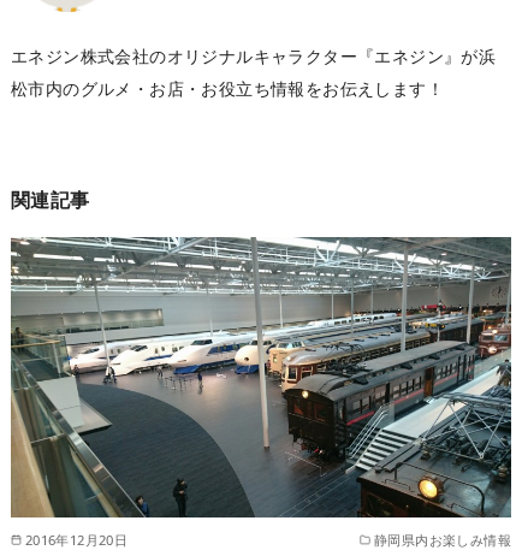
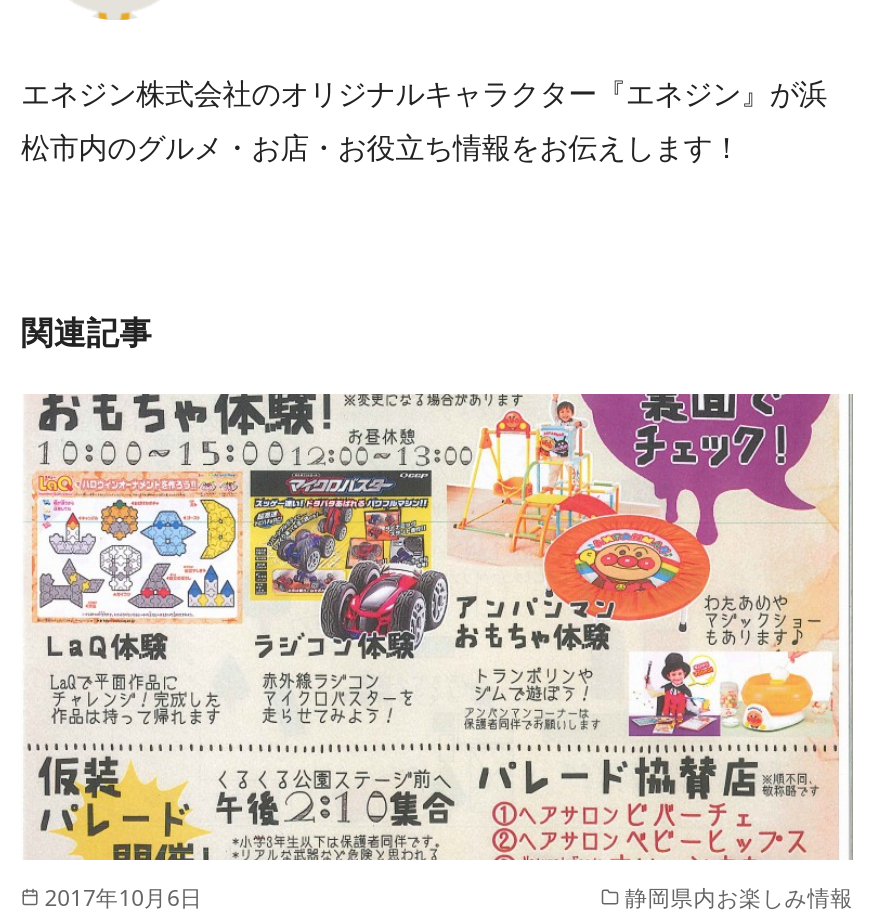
- [image]
- 2016年12月20日
+ [image]
+ 2017年10月6日
